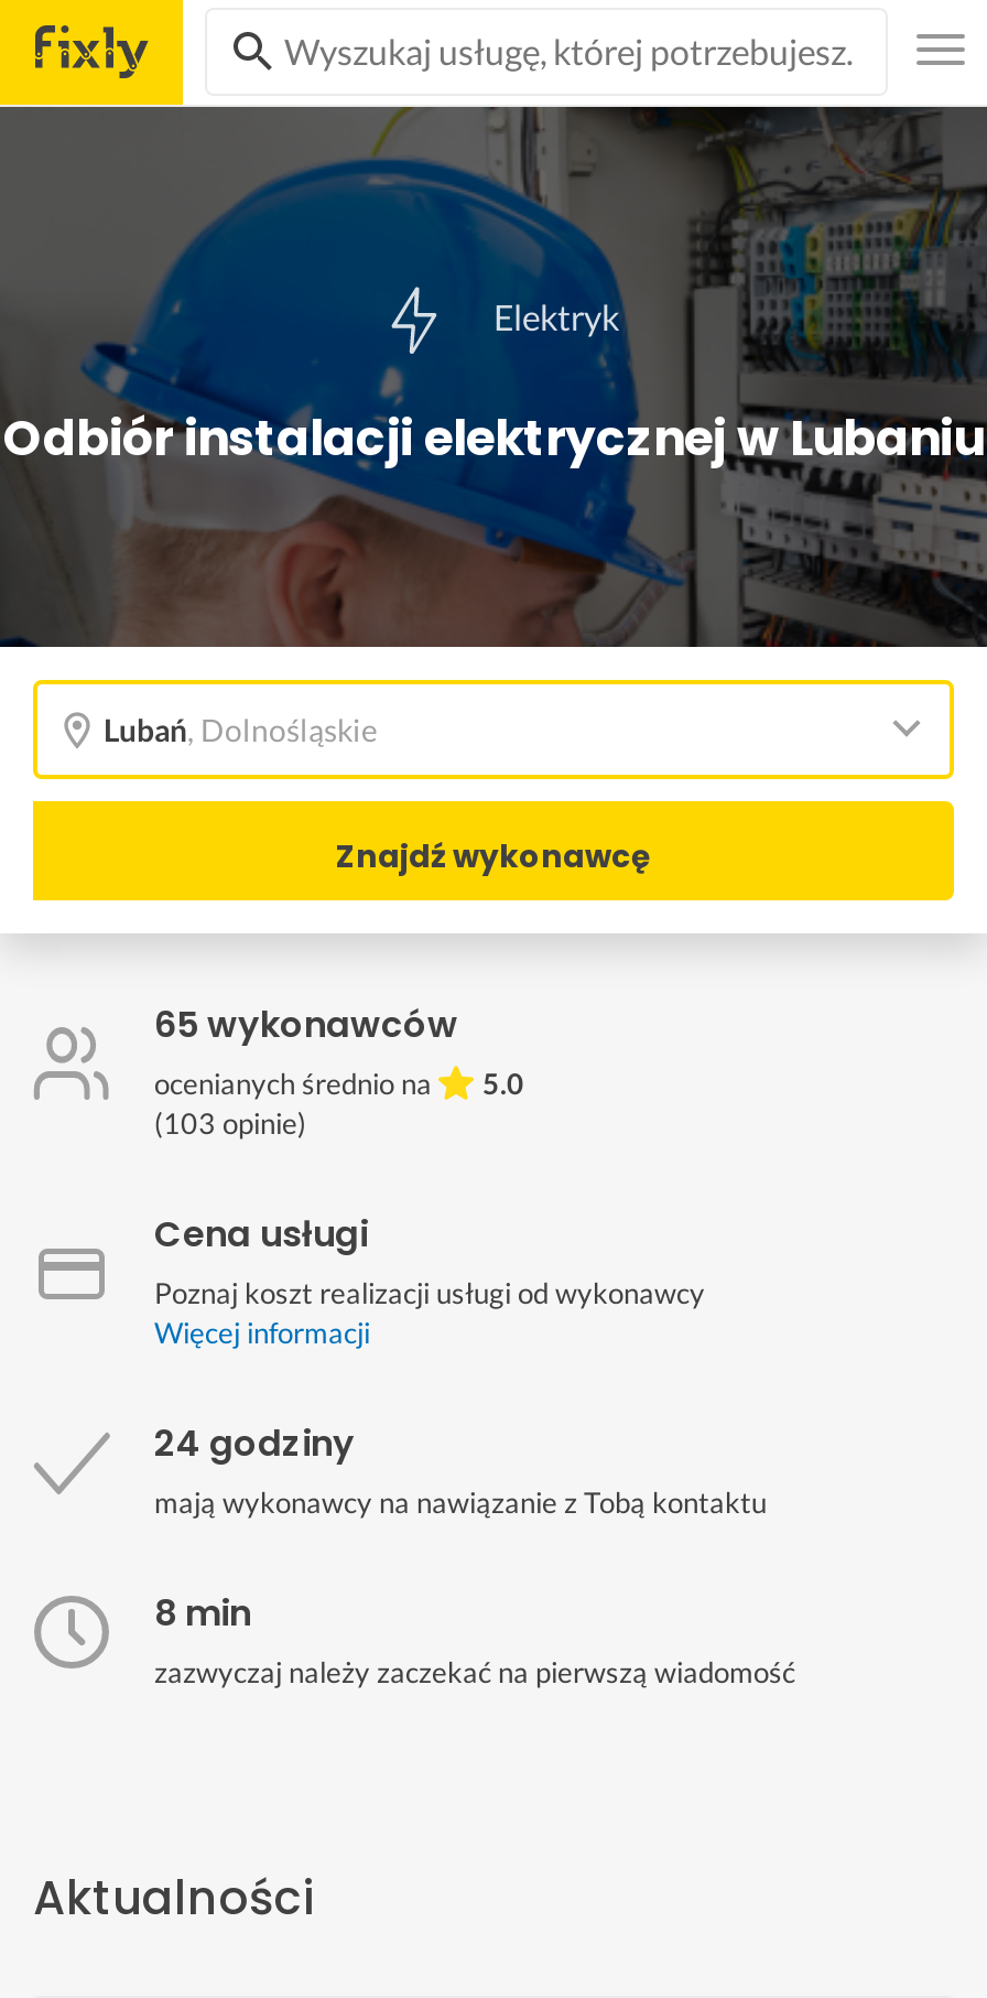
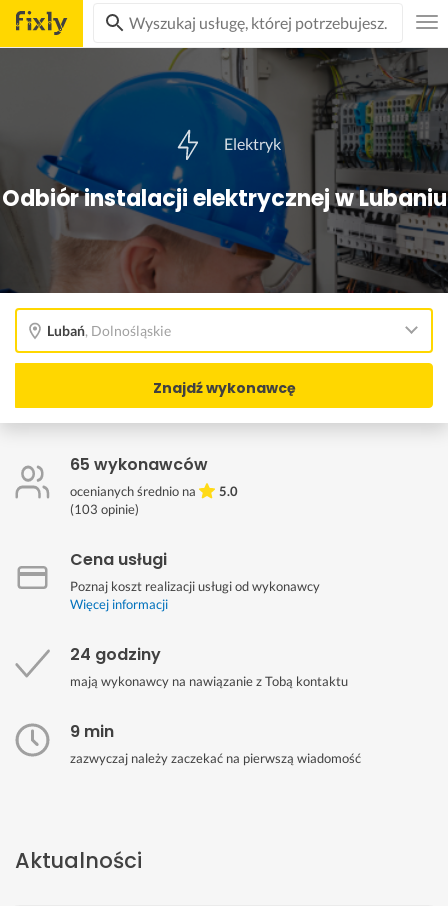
- 8 min
+ 9 min
